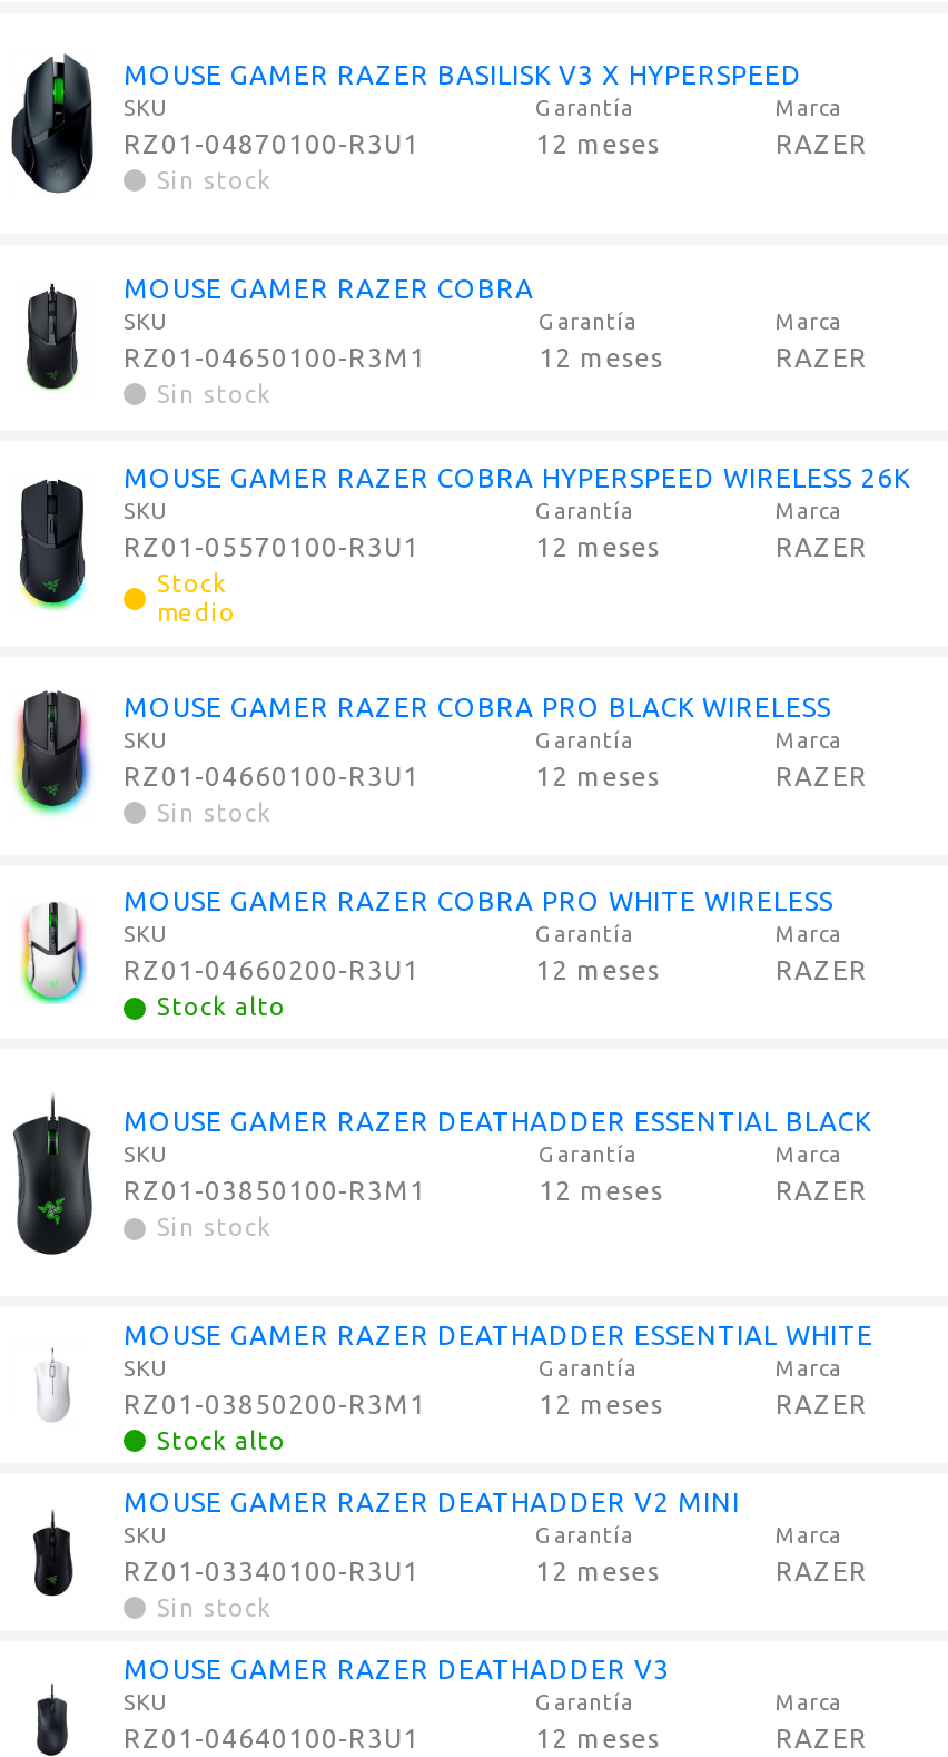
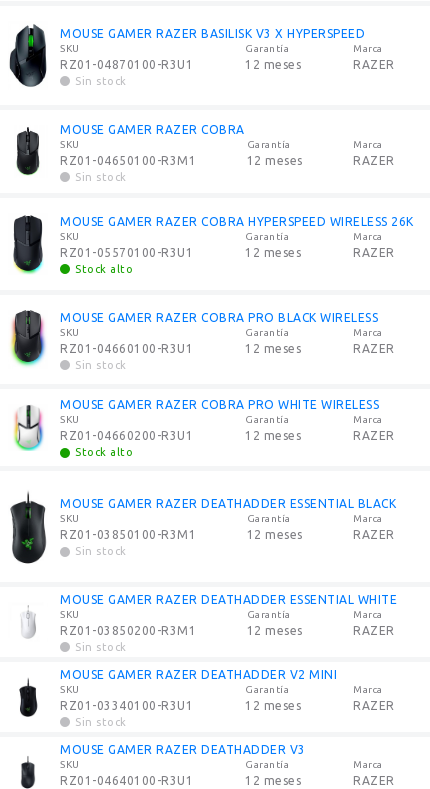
- Stock
- medio
+ Stock alto

- Stock alto
+ Sin stock
